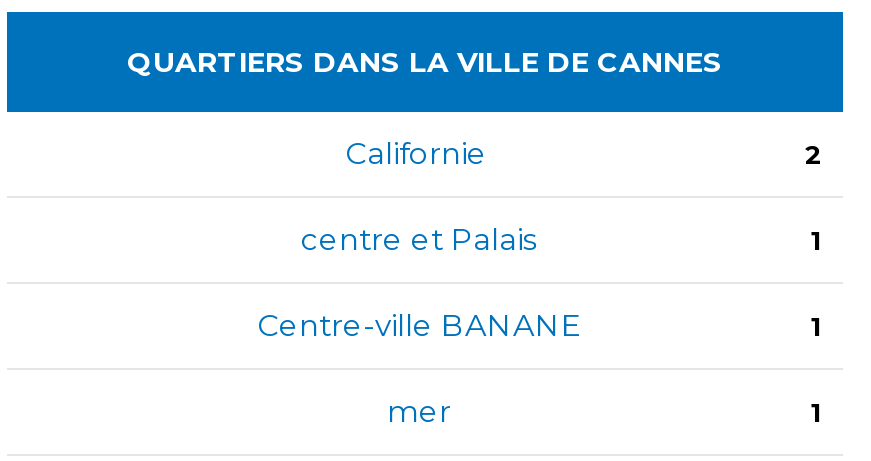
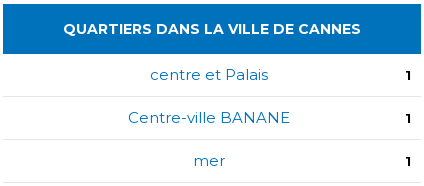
- Californie
- 2
